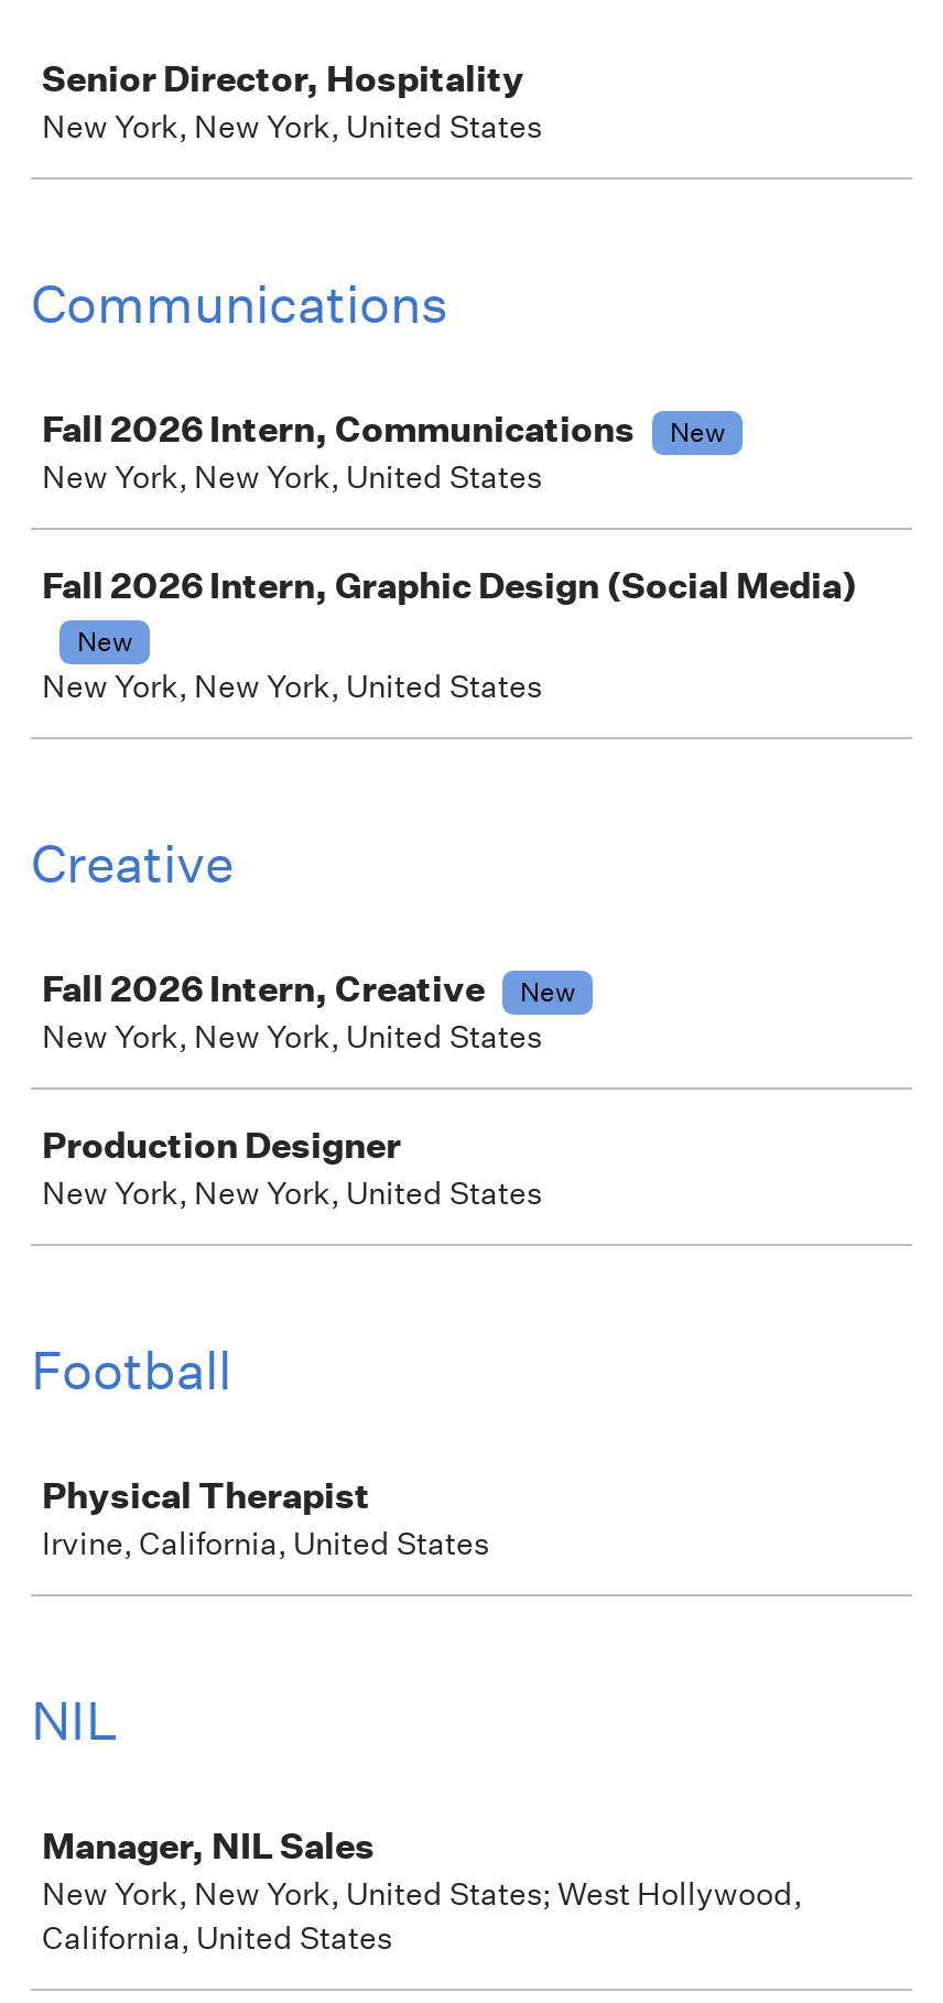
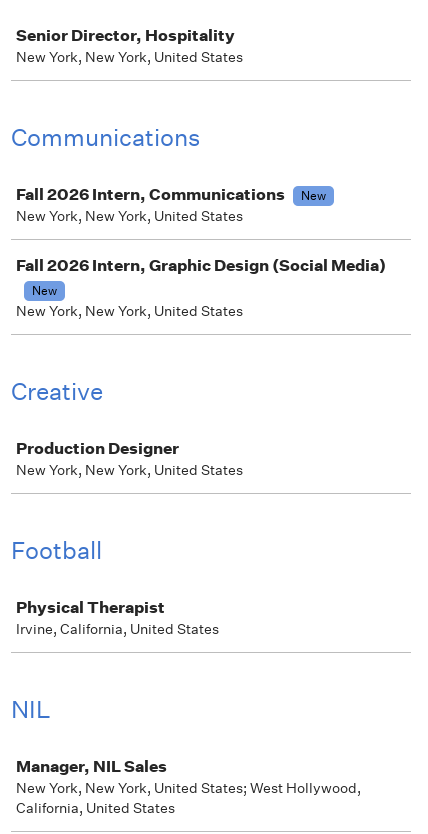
- Fall 2026 Intern, Creative
- New
- New York, New York, United States
